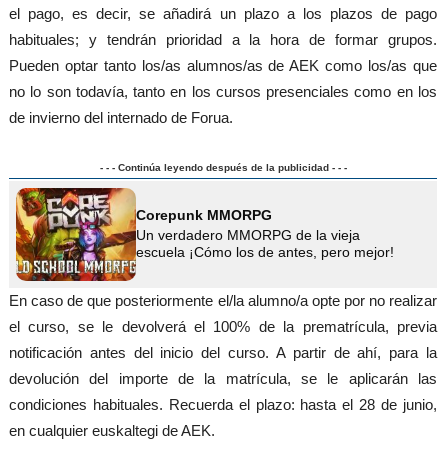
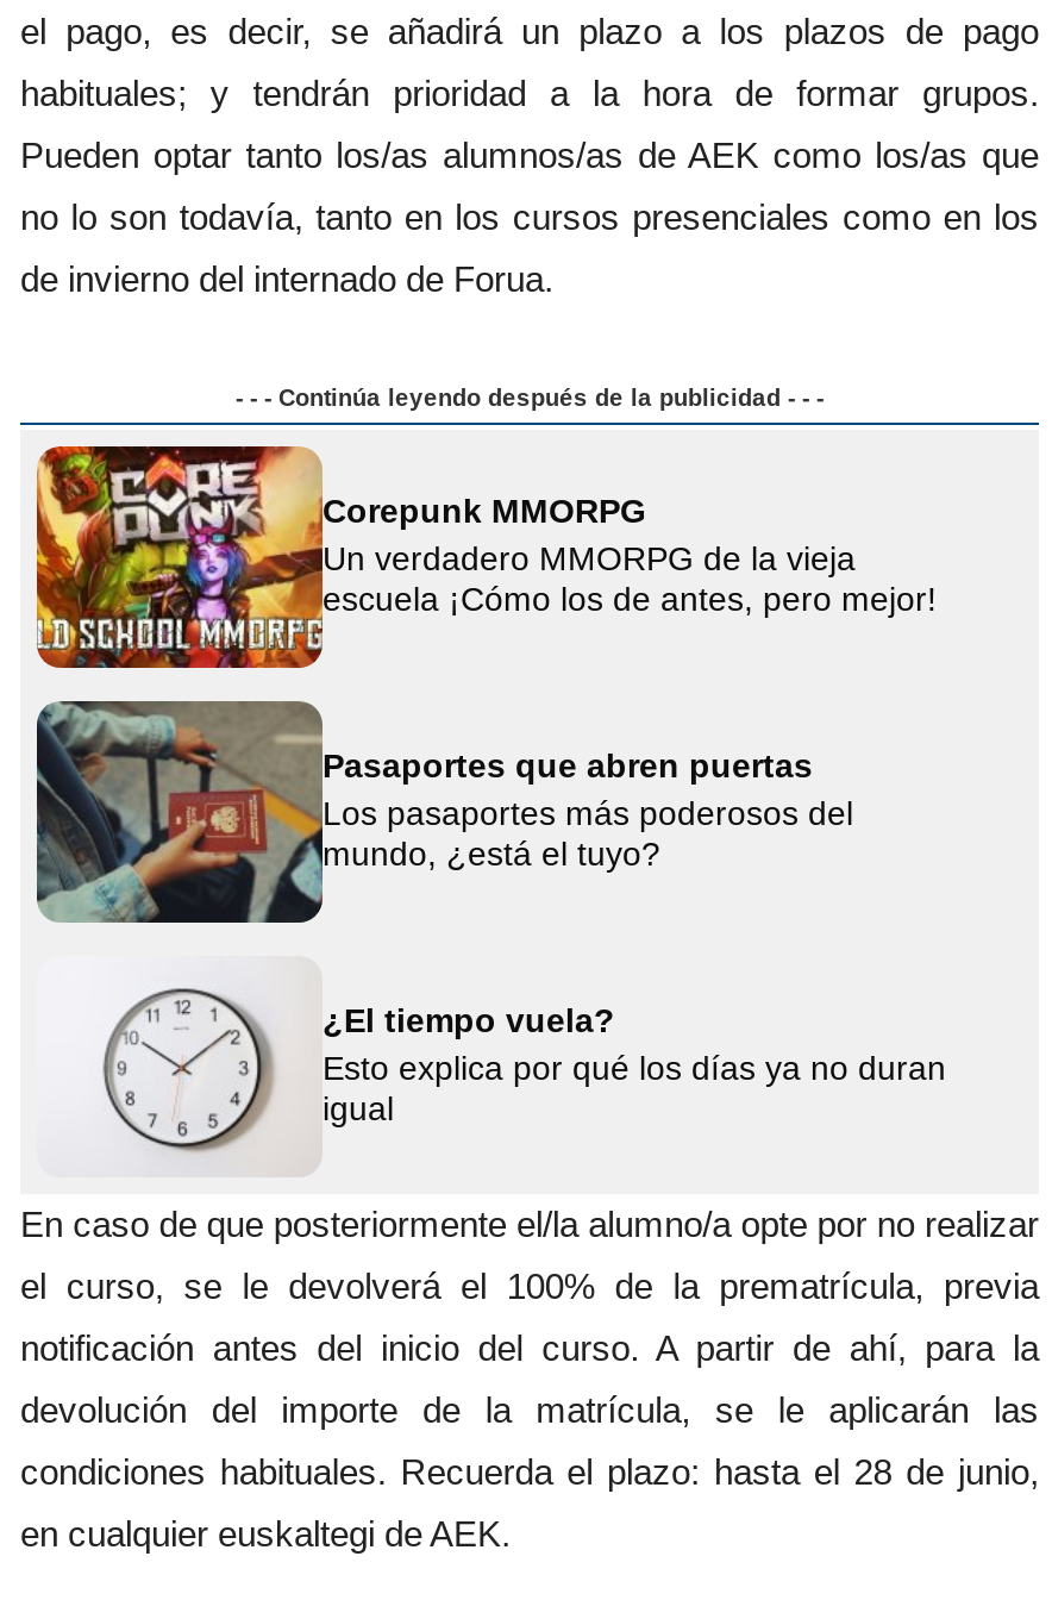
+ [image]
+ Pasaportes que abren puertas
+ Los pasaportes más poderosos del
+ mundo, ¿está el tuyo?

+ [image]
+ ¿El tiempo vuela?
+ Esto explica por qué los días ya no duran
+ igual
